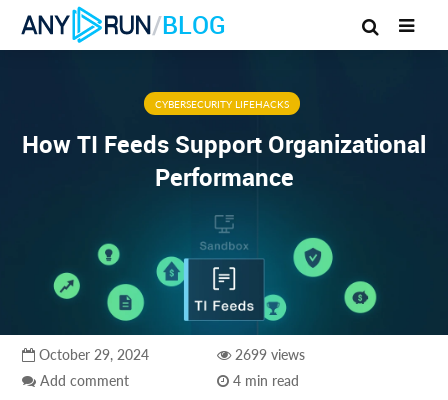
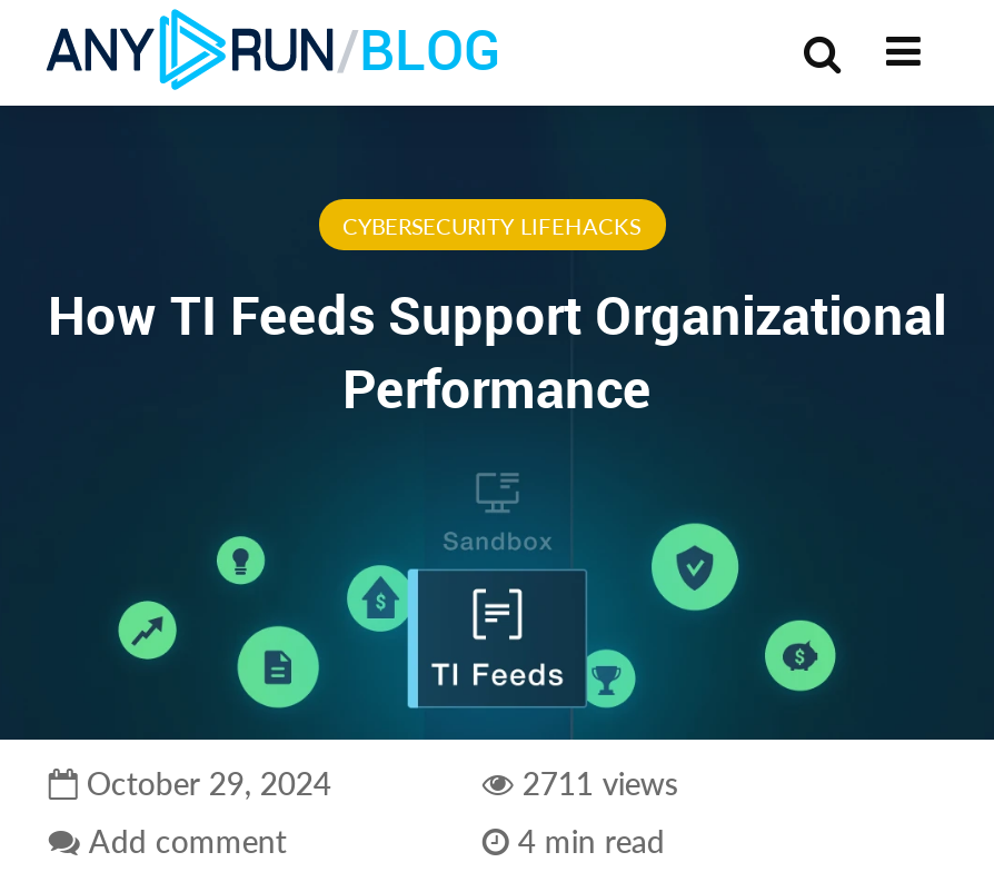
- 2699 views
+ 2711 views
